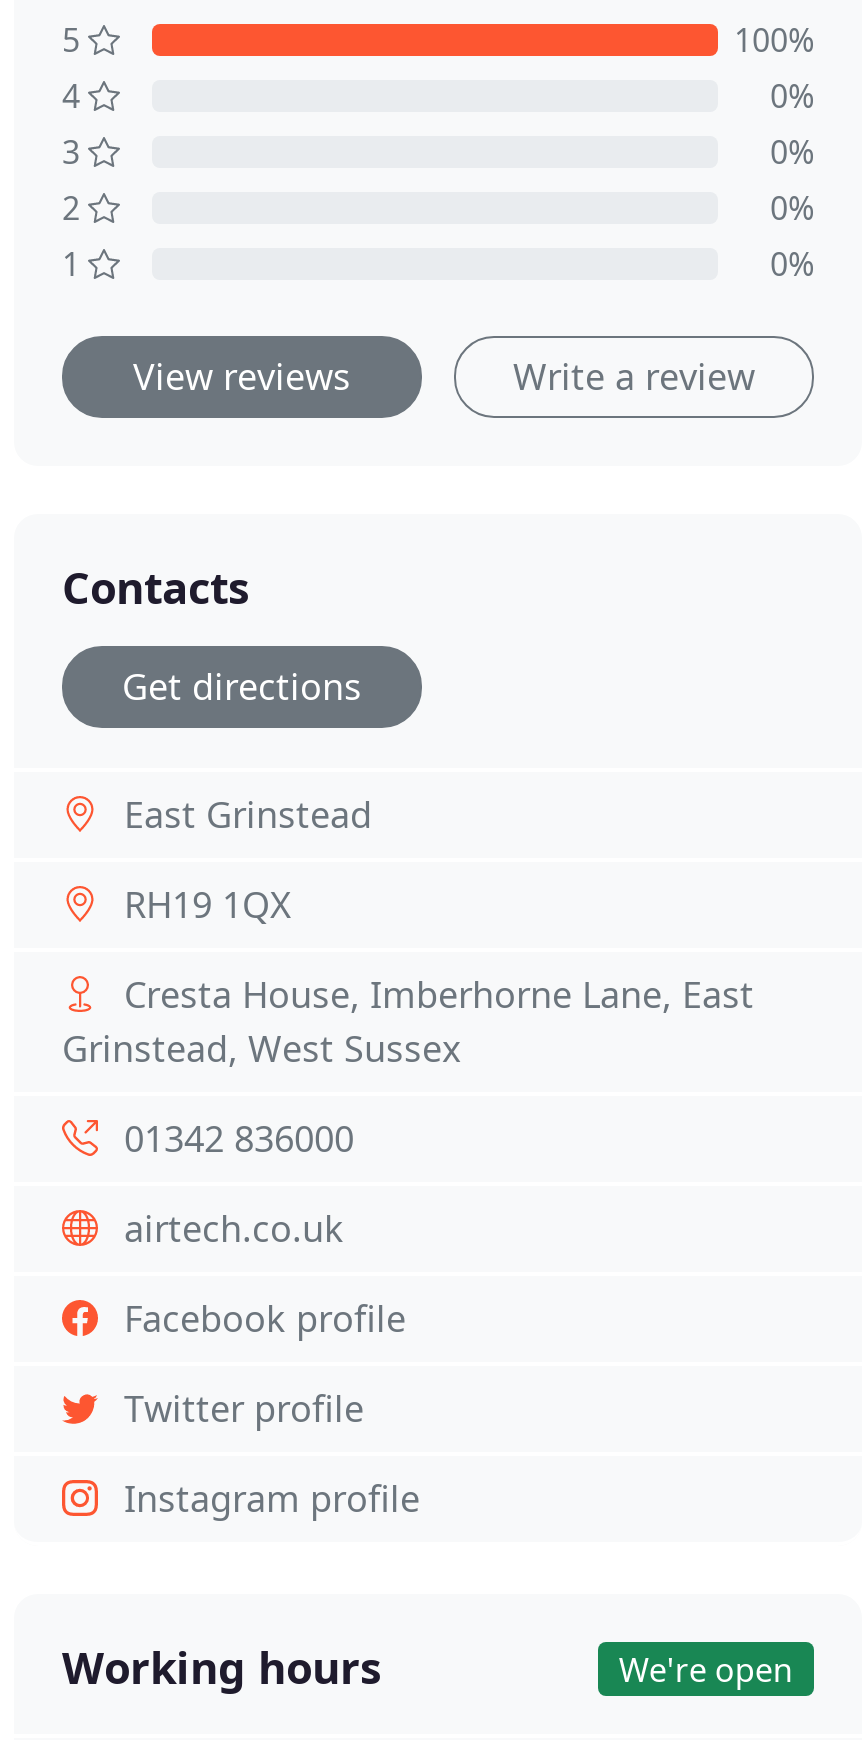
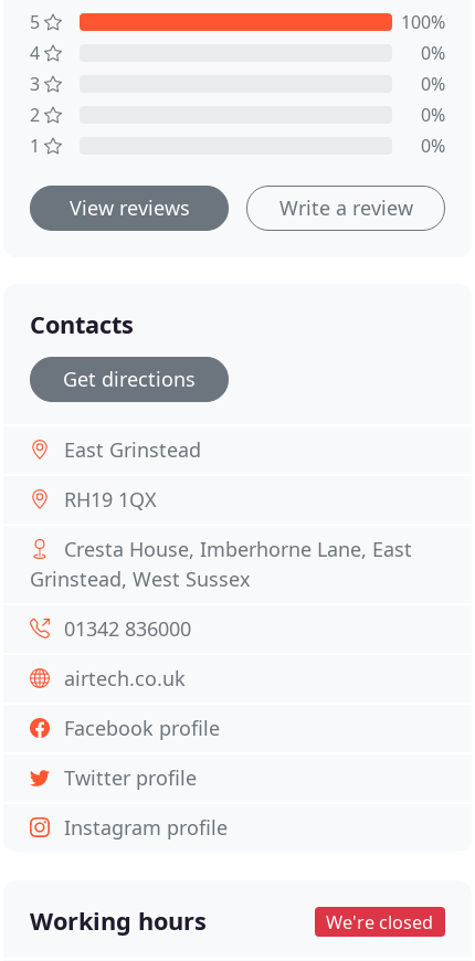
- We're open
+ We're closed
